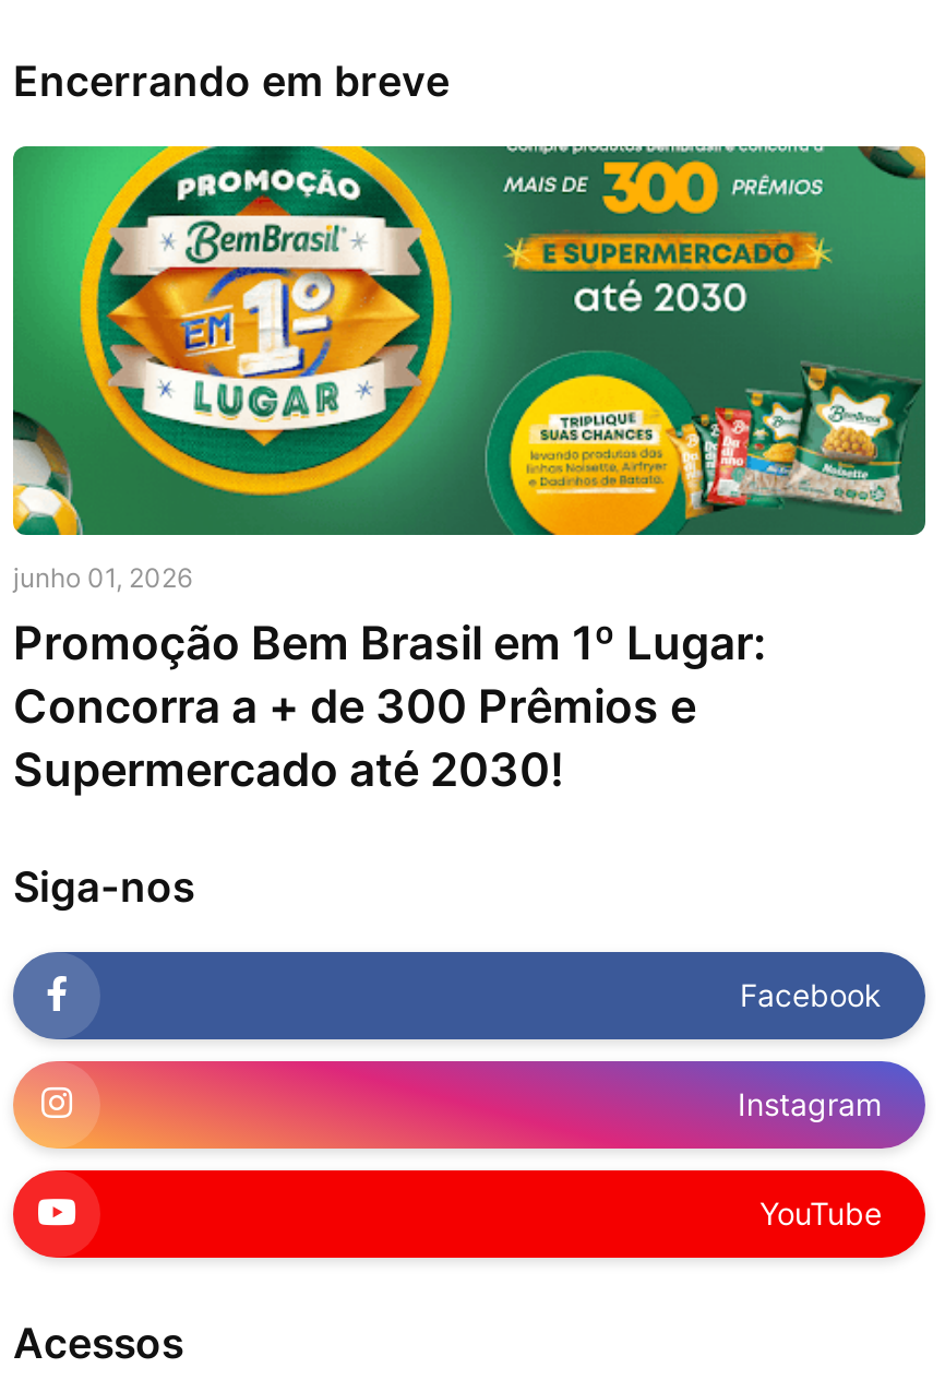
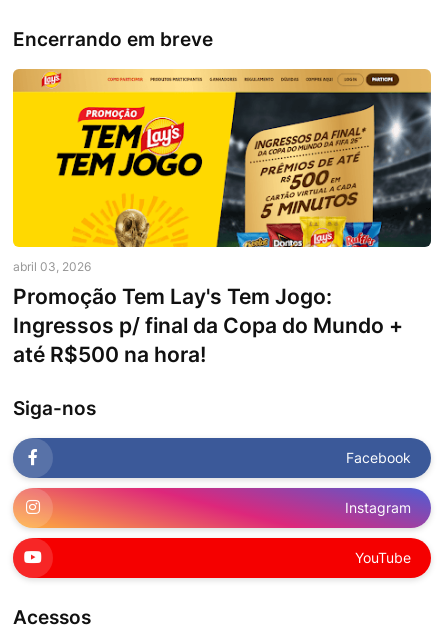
- [image]
- junho 01, 2026
- Promoção Bem Brasil em 1º Lugar:
- Concorra a + de 300 Prêmios e
- Supermercado até 2030!
+ [image]
+ abril 03, 2026
+ Promoção Tem Lay's Tem Jogo:
+ Ingressos p/ final da Copa do Mundo +
+ até R$500 na hora!
